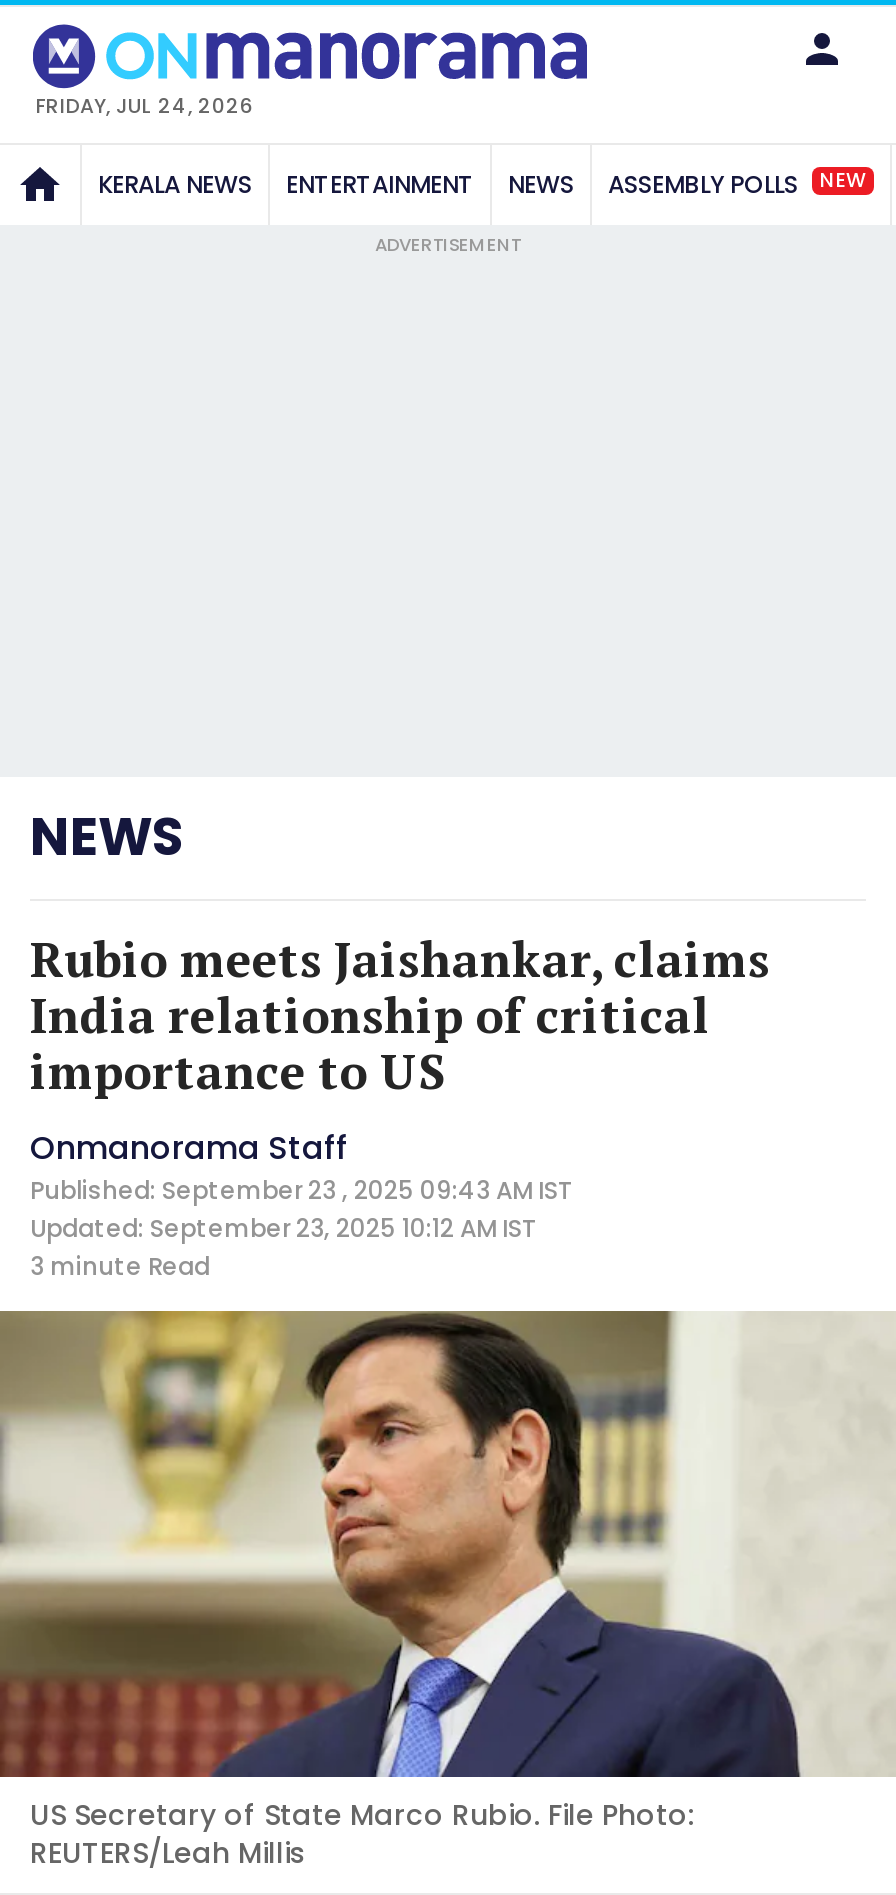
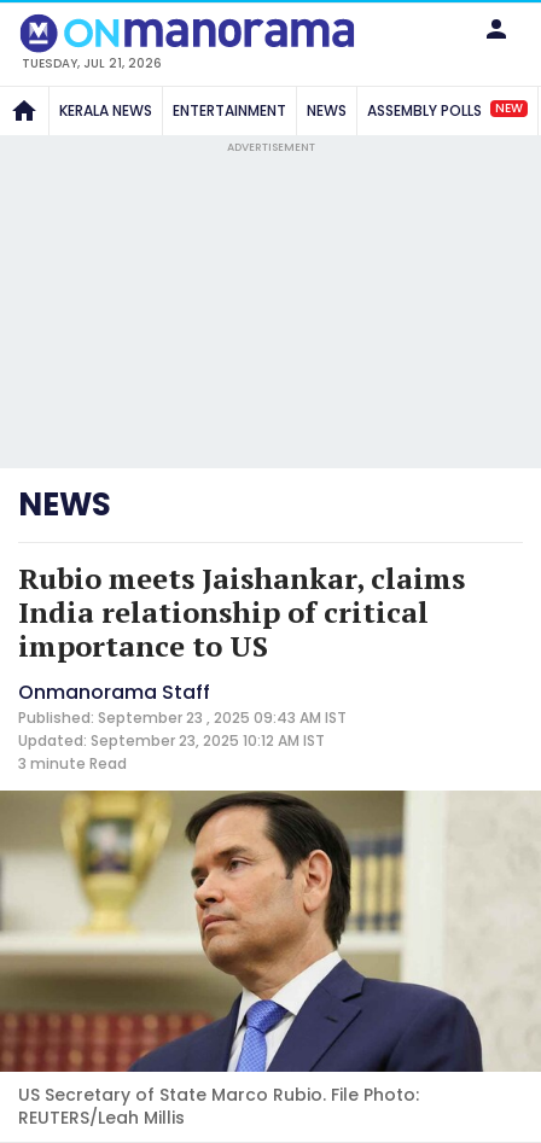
- FRIDAY, JUL 24, 2026
+ TUESDAY, JUL 21, 2026
